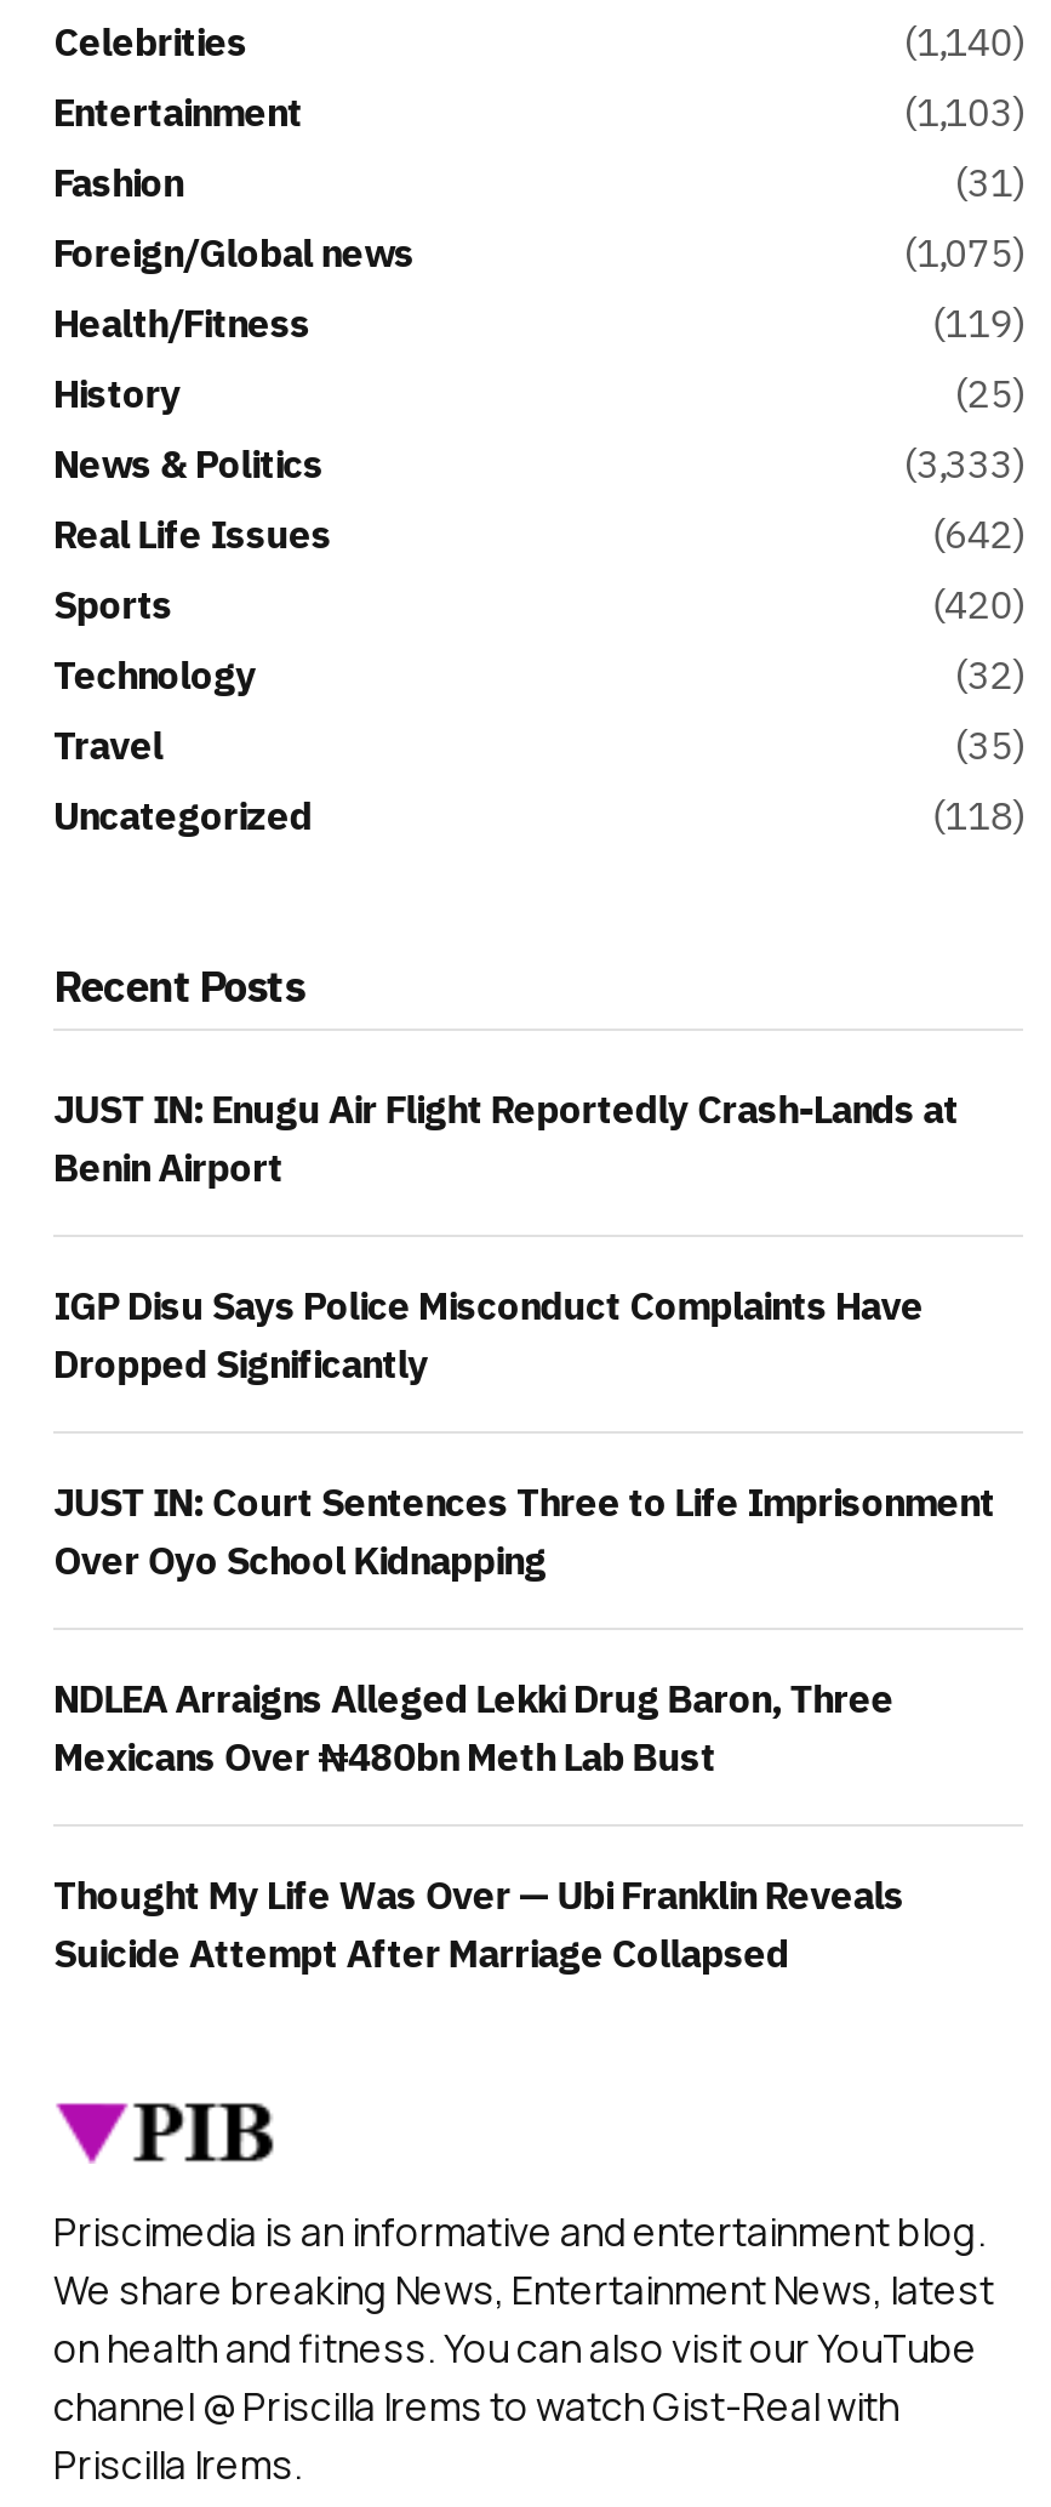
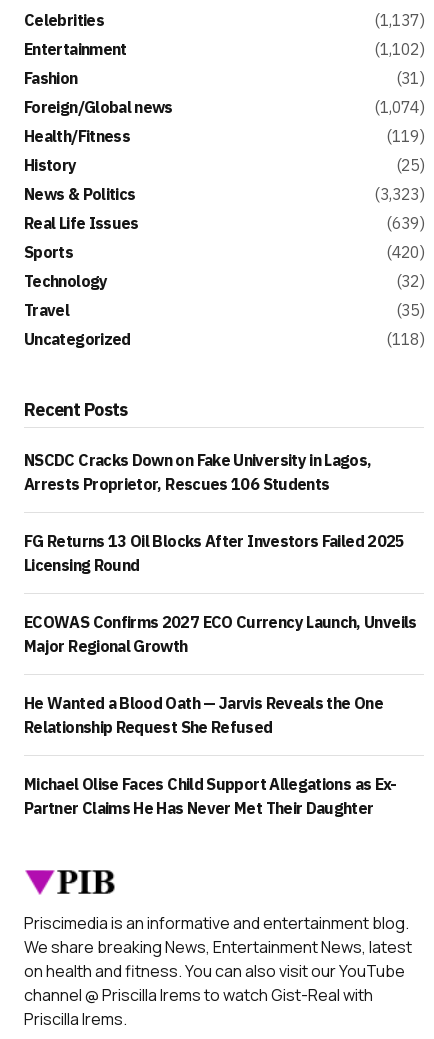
- (1,140)
+ (1,137)

- (1,103)
+ (1,102)

- (1,075)
+ (1,074)

- (3,333)
+ (3,323)

- (642)
+ (639)

- JUST IN: Enugu Air Flight Reportedly Crash-Lands at
- Benin Airport
+ NSCDC Cracks Down on Fake University in Lagos,
+ Arrests Proprietor, Rescues 106 Students

- IGP Disu Says Police Misconduct Complaints Have
- Dropped Significantly
+ FG Returns 13 Oil Blocks After Investors Failed 2025
+ Licensing Round

- JUST IN: Court Sentences Three to Life Imprisonment
- Over Oyo School Kidnapping
+ ECOWAS Confirms 2027 ECO Currency Launch, Unveils
+ Major Regional Growth

- NDLEA Arraigns Alleged Lekki Drug Baron, Three
- Mexicans Over ₦480bn Meth Lab Bust
+ He Wanted a Blood Oath — Jarvis Reveals the One
+ Relationship Request She Refused

- Thought My Life Was Over — Ubi Franklin Reveals
- Suicide Attempt After Marriage Collapsed
+ Michael Olise Faces Child Support Allegations as Ex-
+ Partner Claims He Has Never Met Their Daughter
